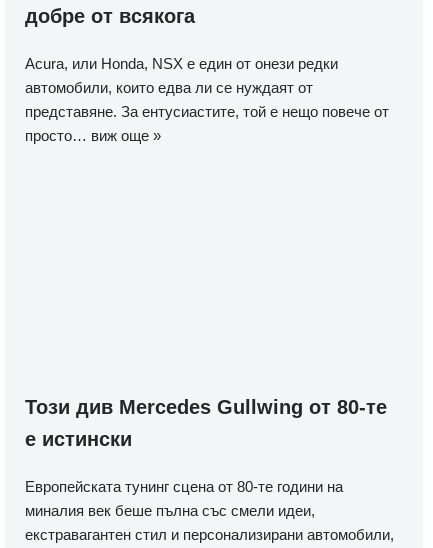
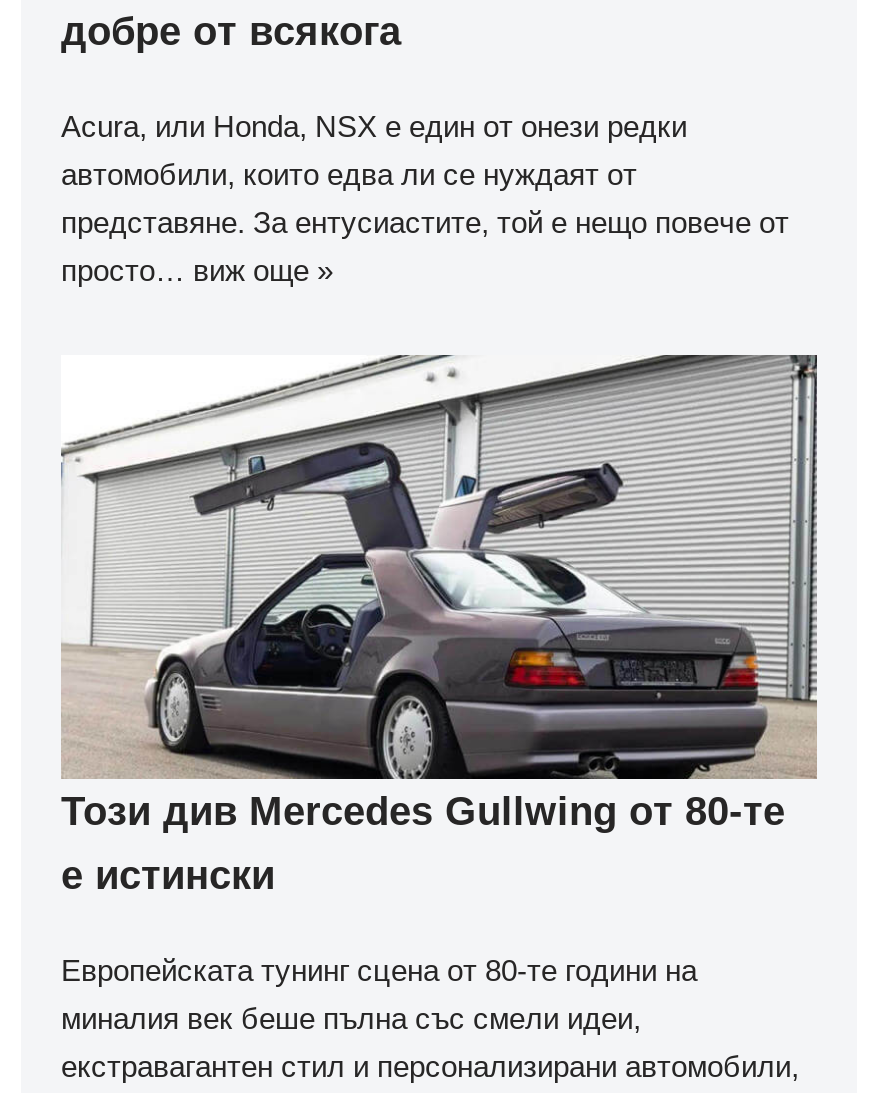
+ [image]
